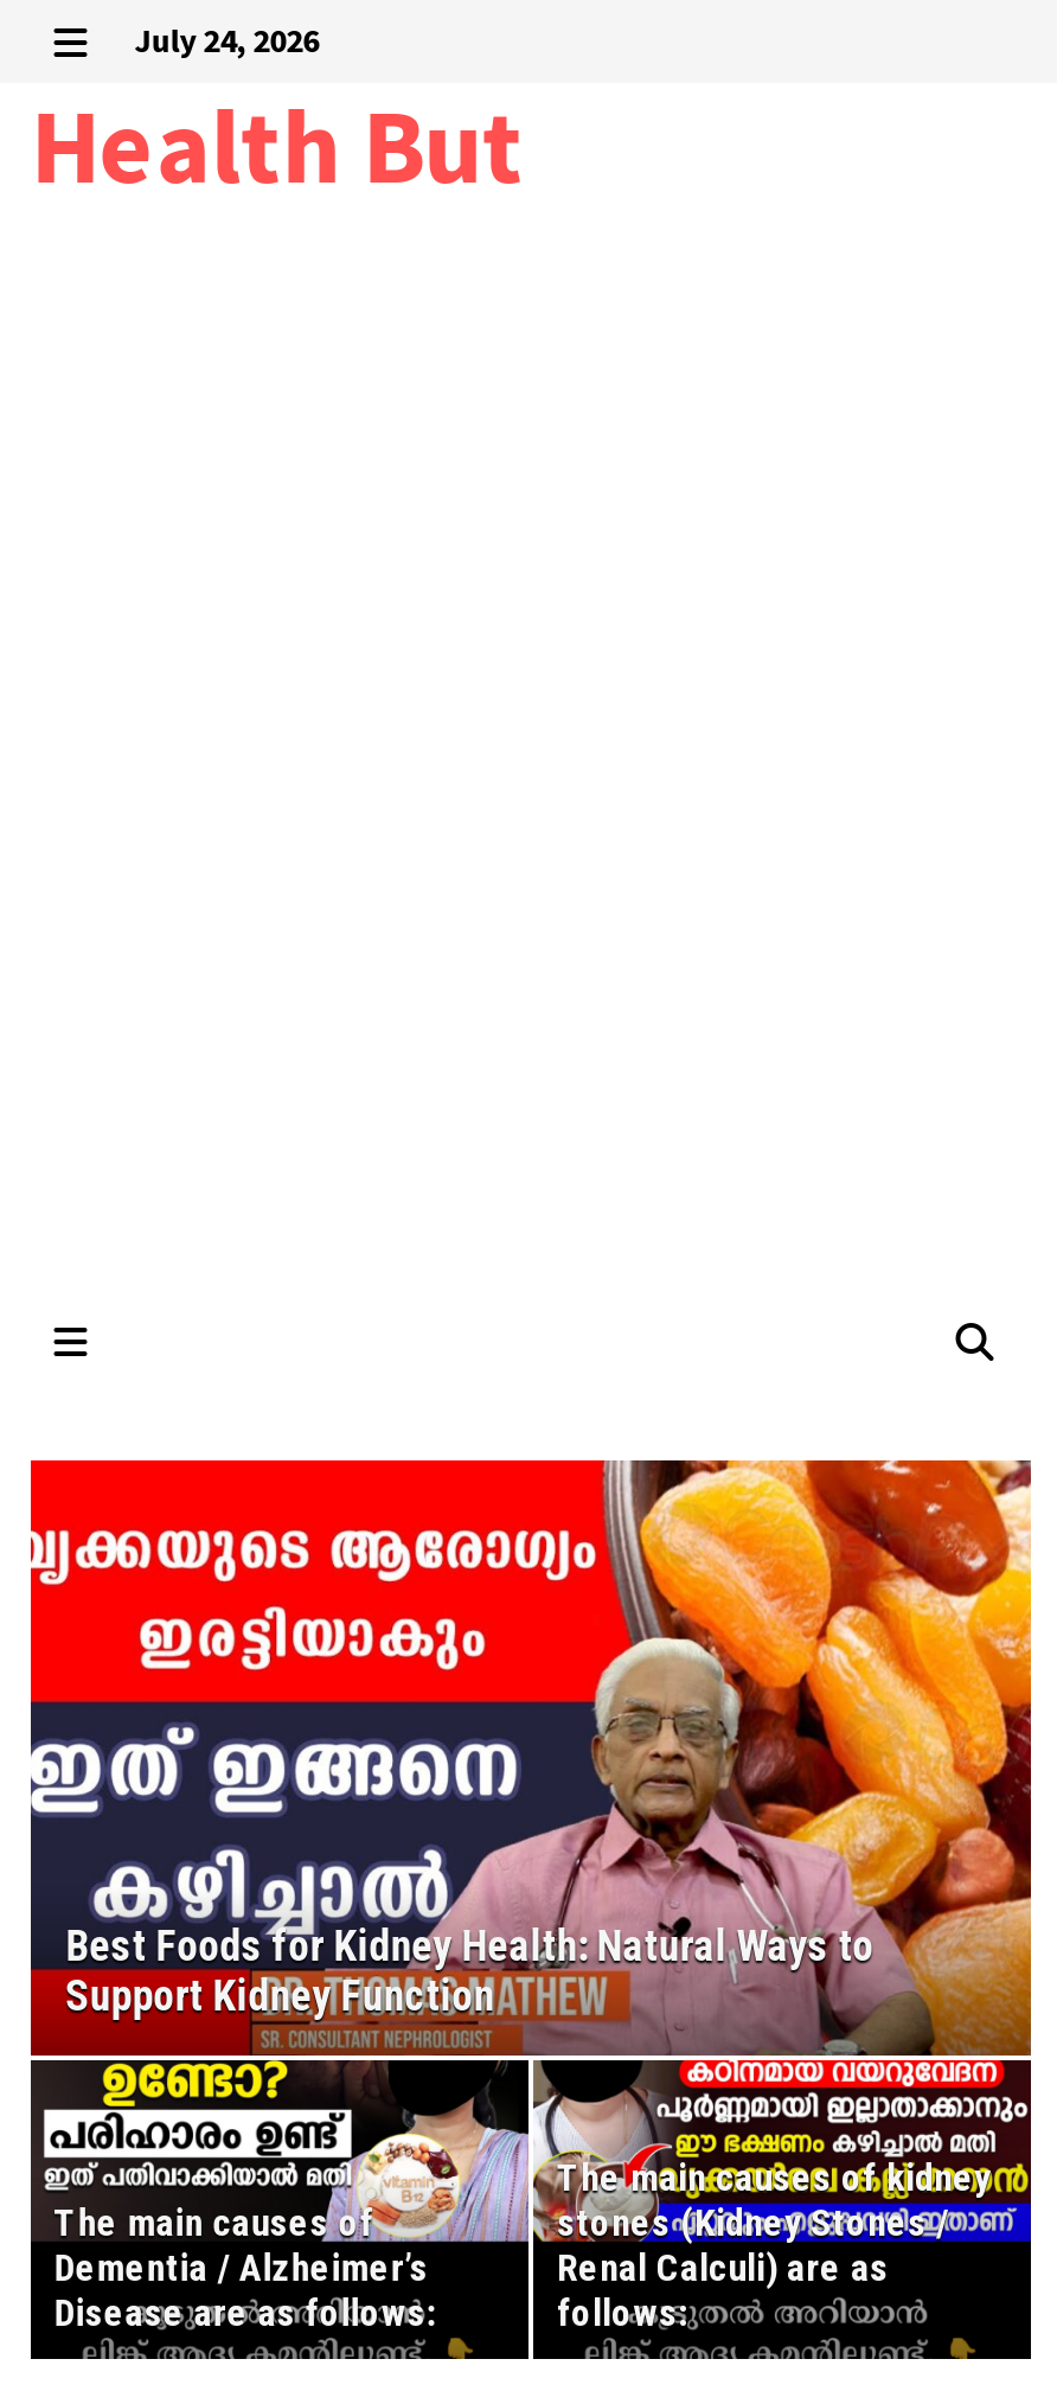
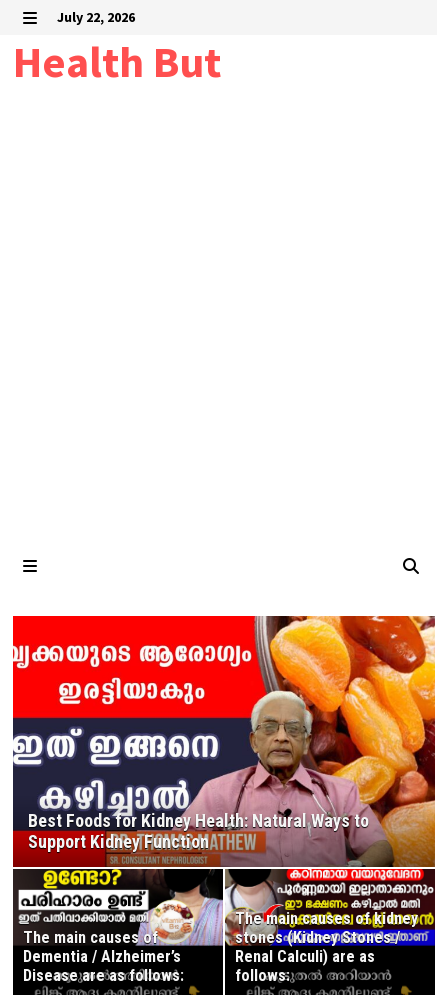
- July 24, 2026
+ July 22, 2026
